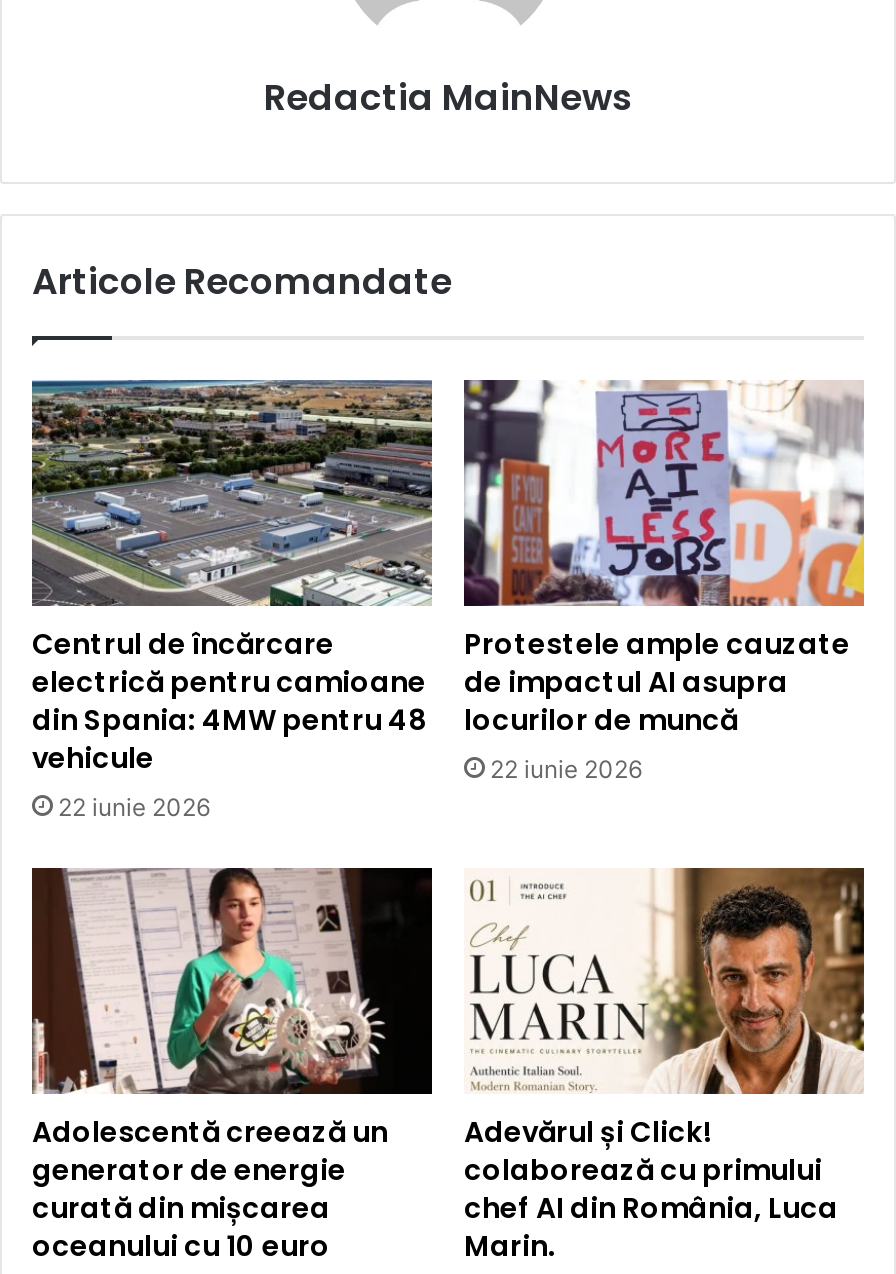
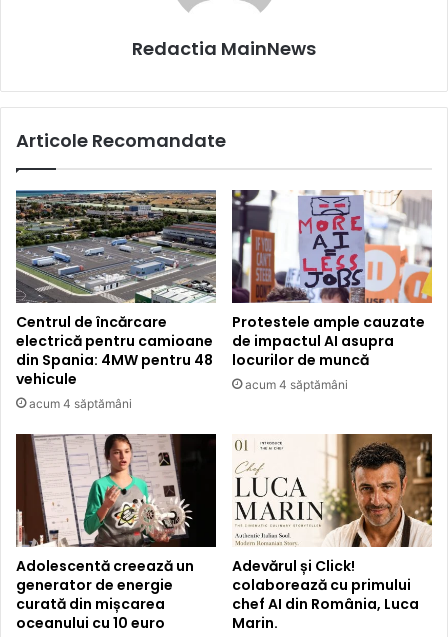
- 22 iunie 2026
+ acum 4 săptămâni

- 22 iunie 2026
+ acum 4 săptămâni
